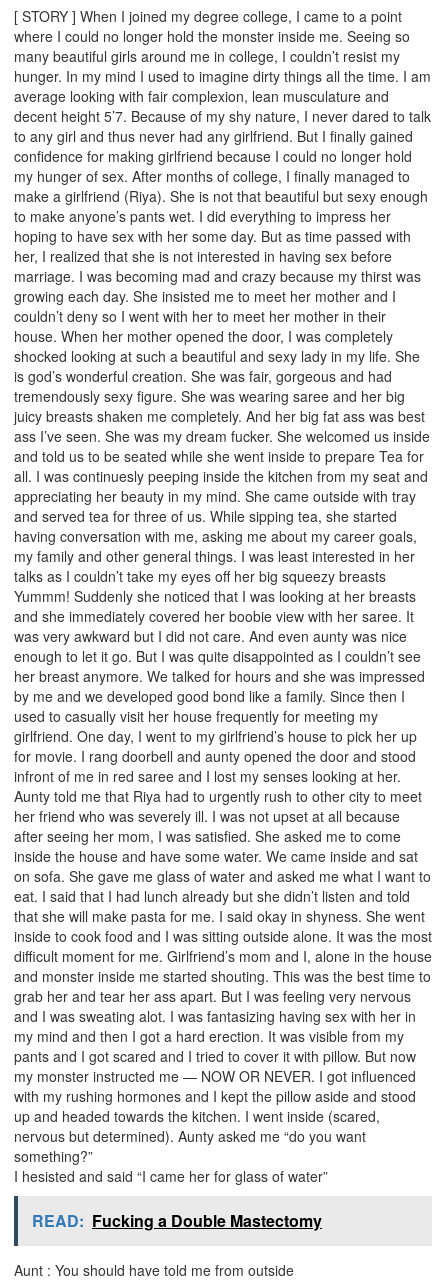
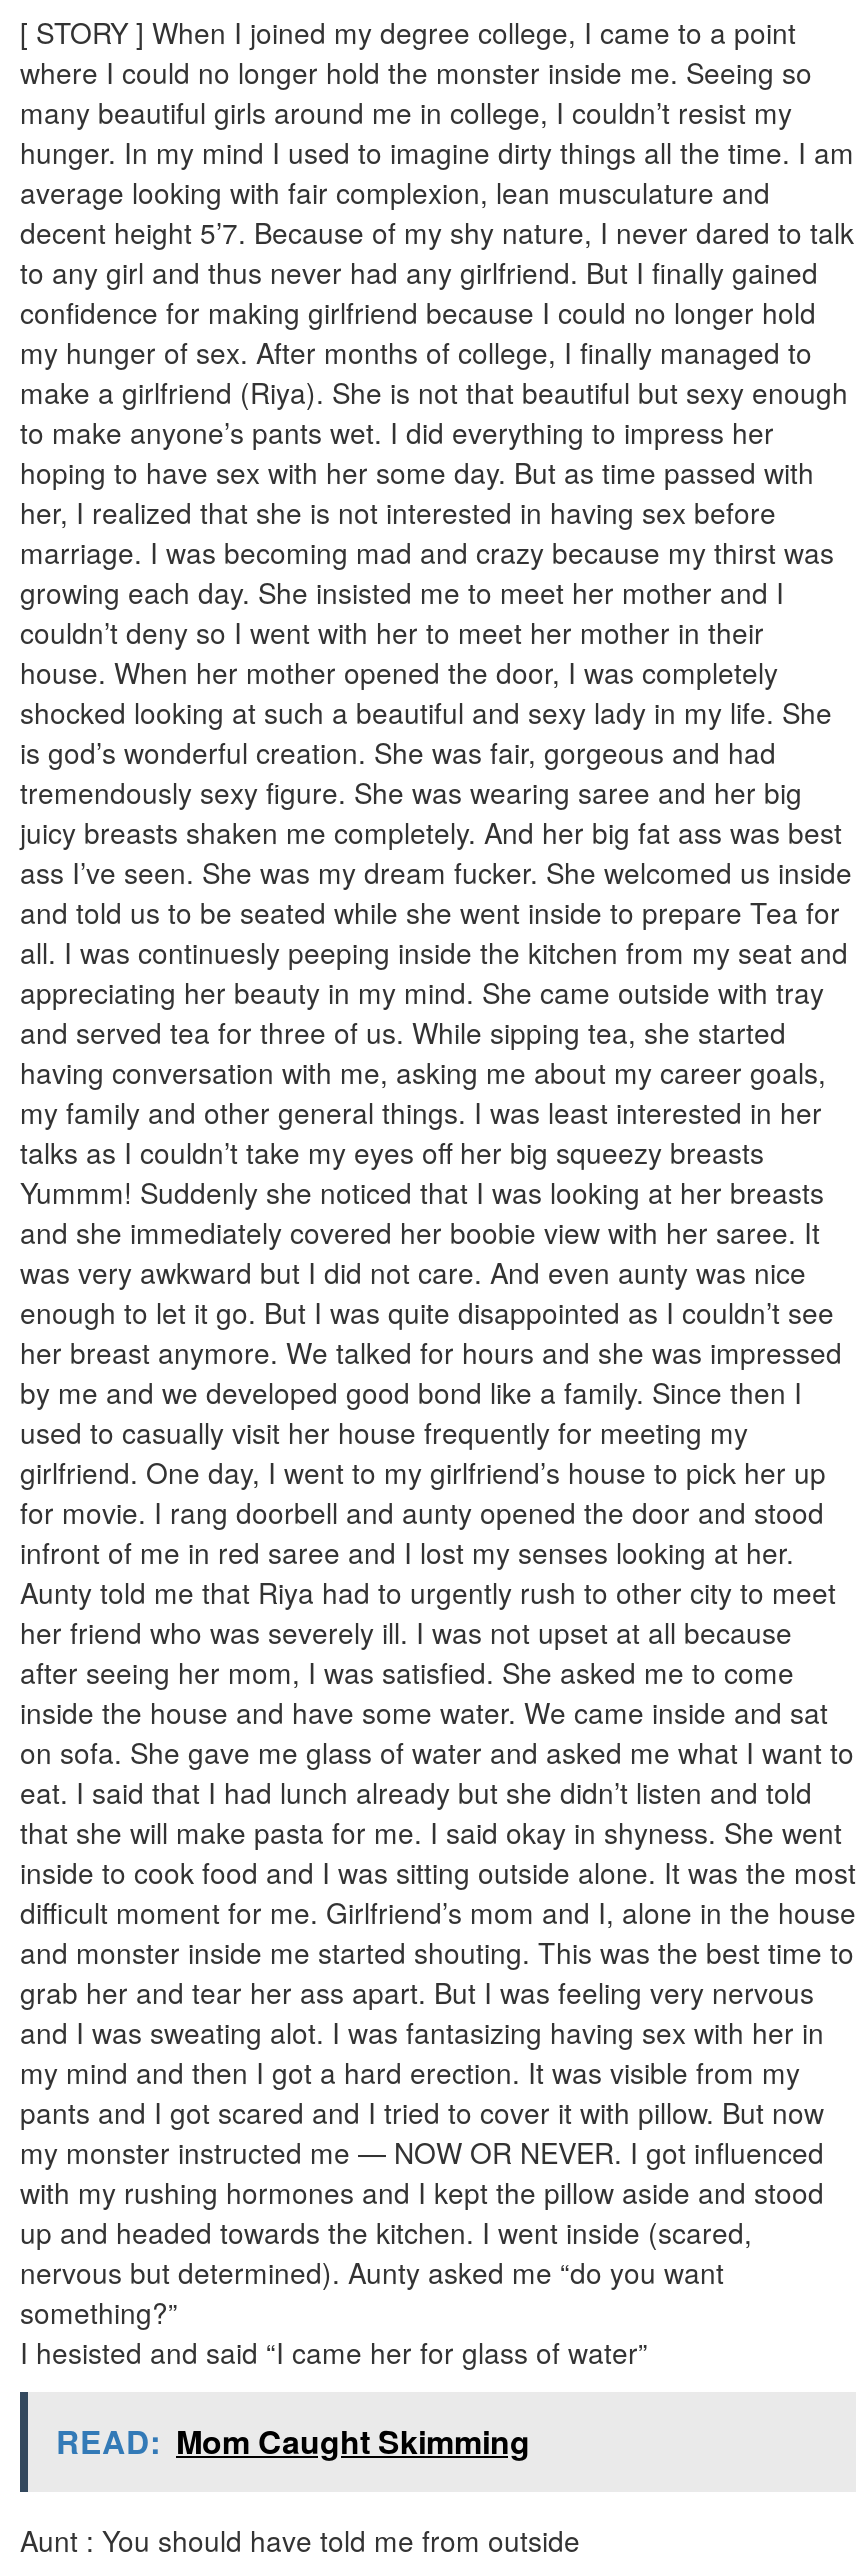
- READ: Fucking a Double Mastectomy
+ READ: Mom Caught Skimming
